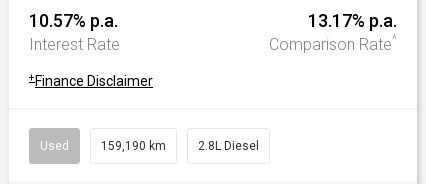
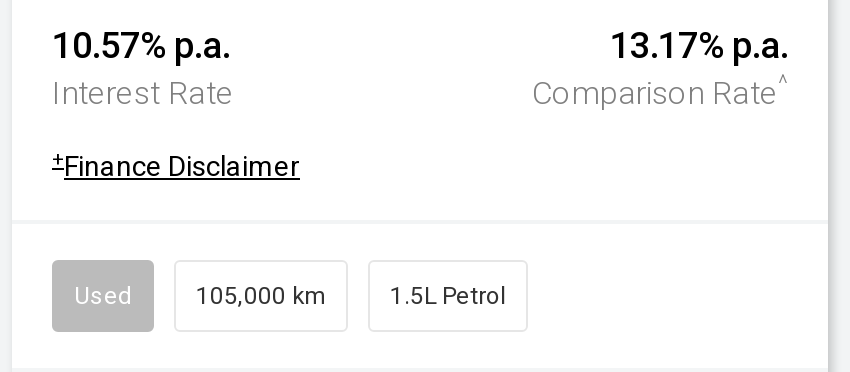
- 159,190 km
- 2.8L Diesel
+ 105,000 km
+ 1.5L Petrol
